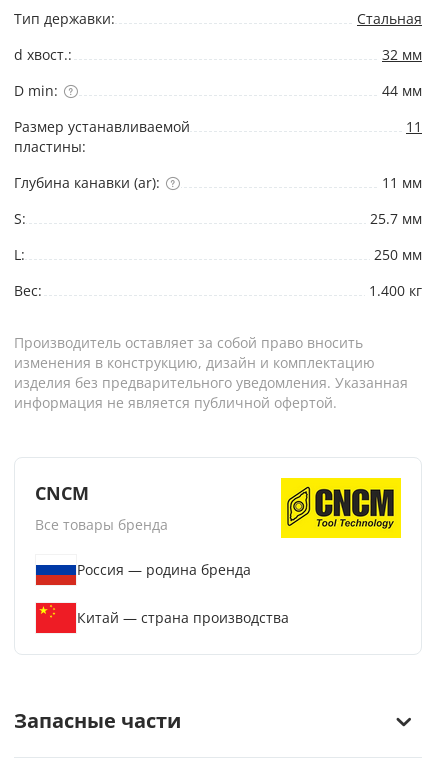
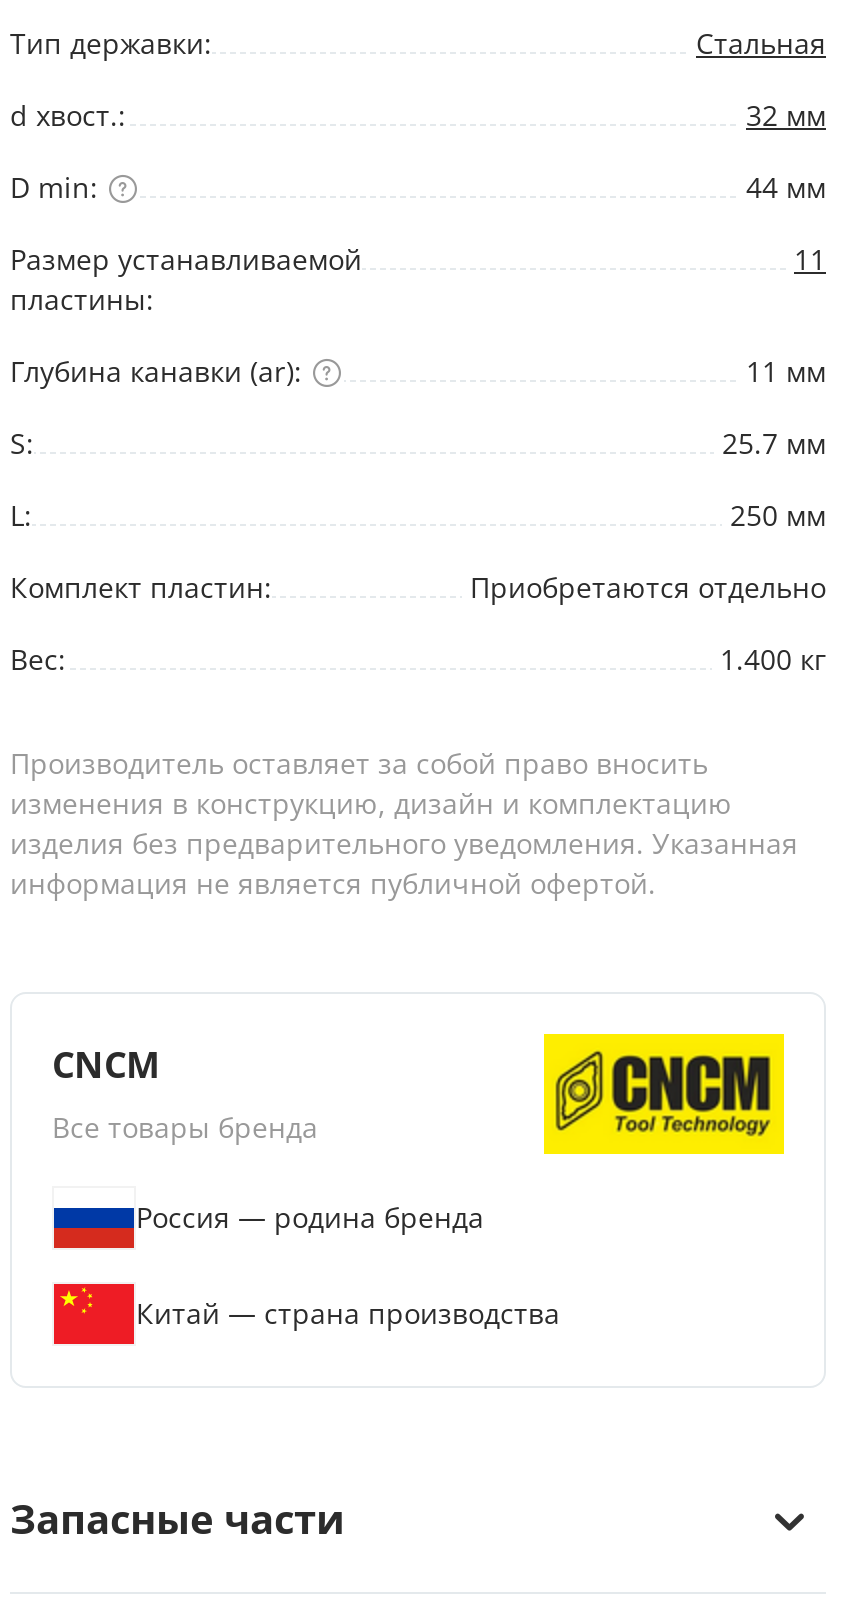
+ Комплект пластин:
+ Приобретаются отдельно
